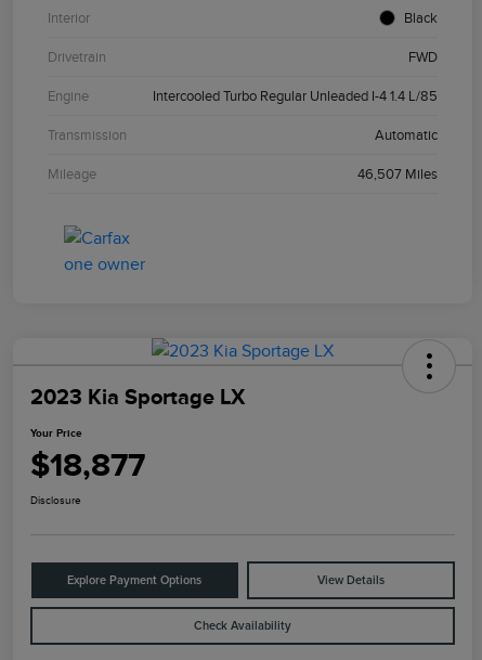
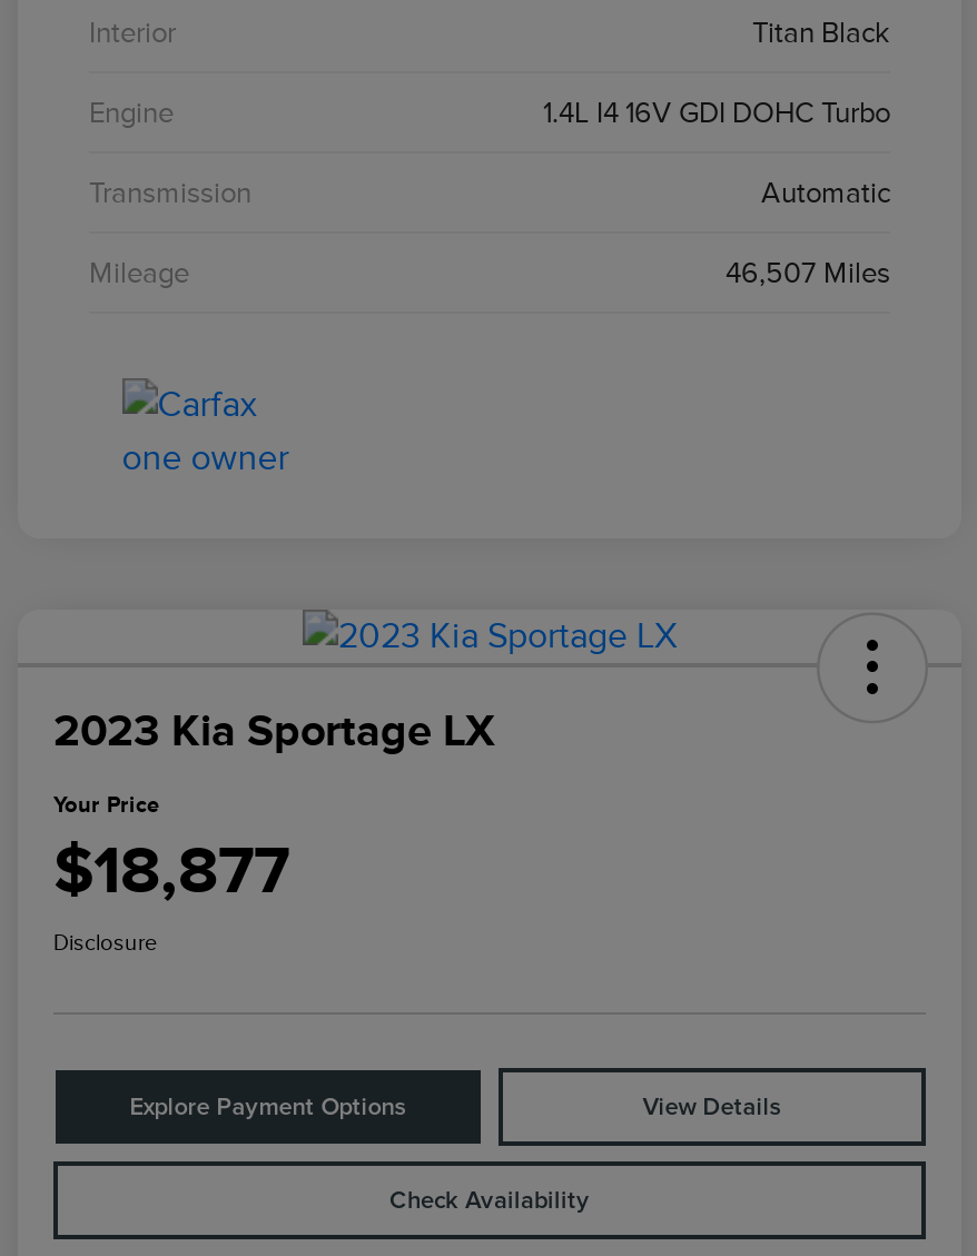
- Black
- Drivetrain
- FWD
+ Titan Black

- Intercooled Turbo Regular Unleaded I-4 1.4 L/85
+ 1.4L I4 16V GDI DOHC Turbo
